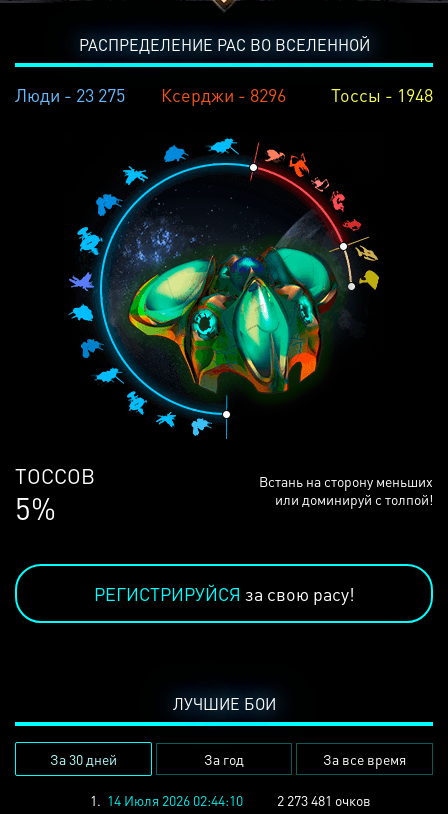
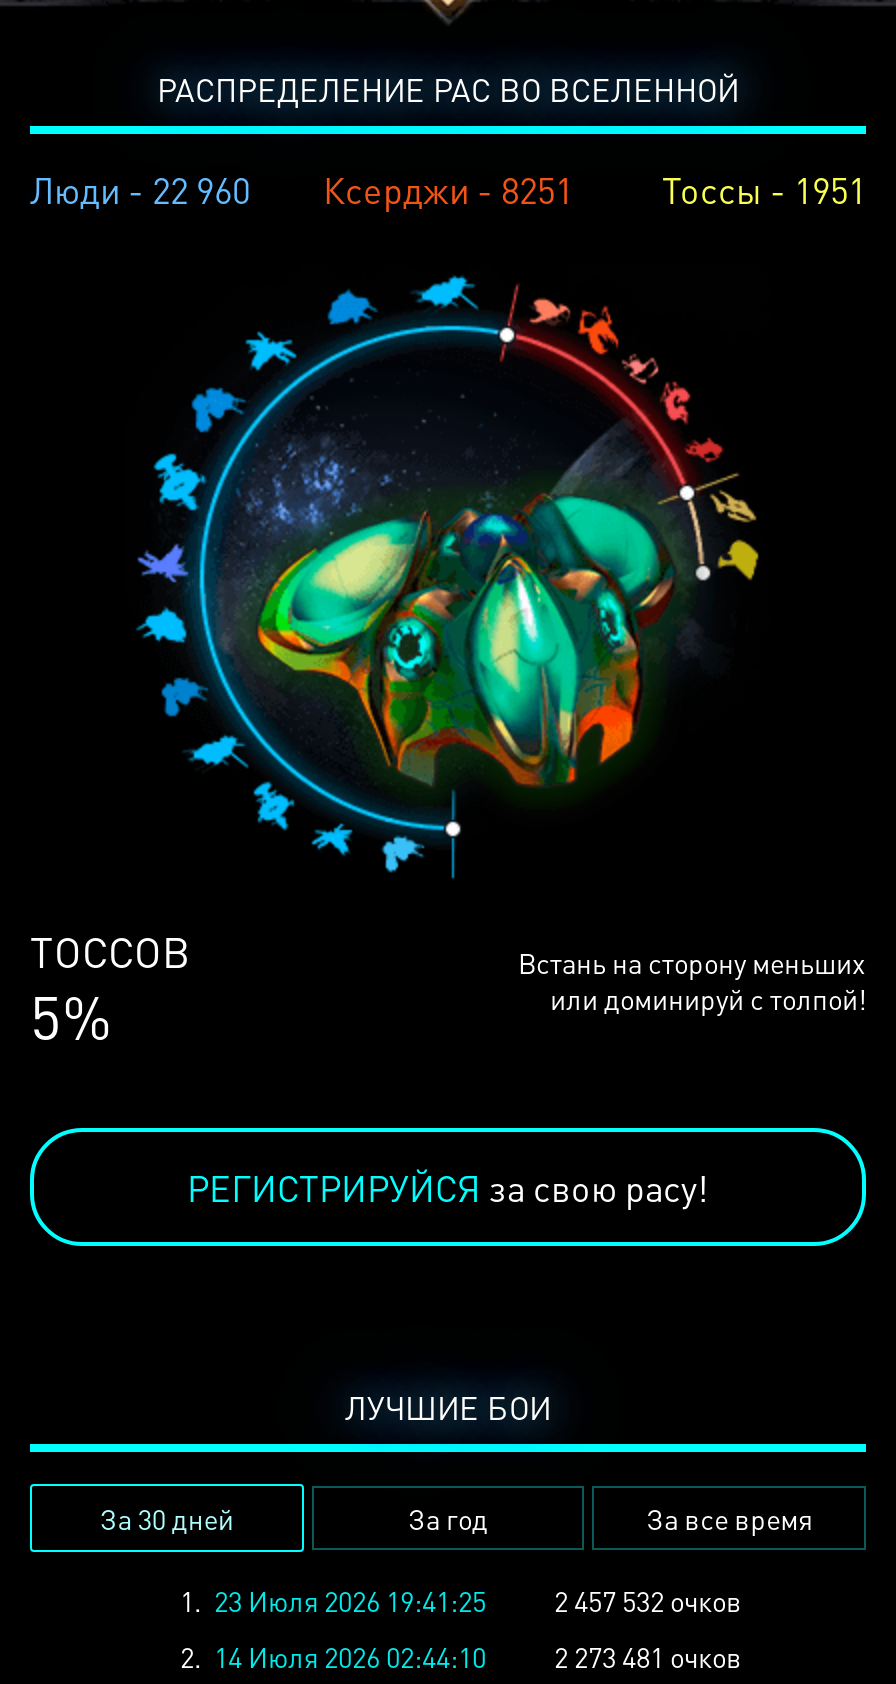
- Люди - 23 275
+ Люди - 22 960

- Ксерджи - 8296
+ Ксерджи - 8251

- Тоссы - 1948
+ Тоссы - 1951

- 1. 14 Июля 2026 02:44:10
+ 1. 23 Июля 2026 19:41:25
+ 2 457 532 очков
+ 2. 14 Июля 2026 02:44:10
